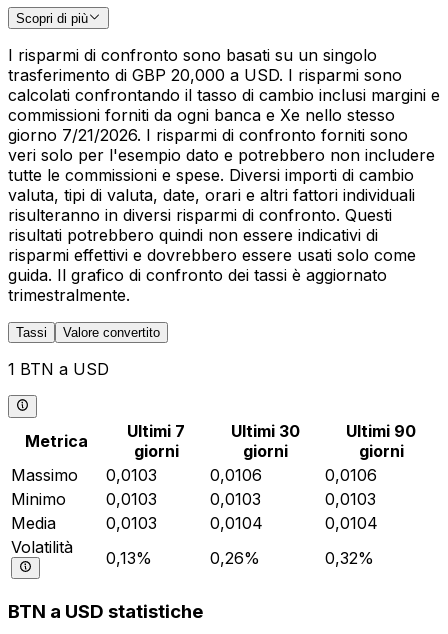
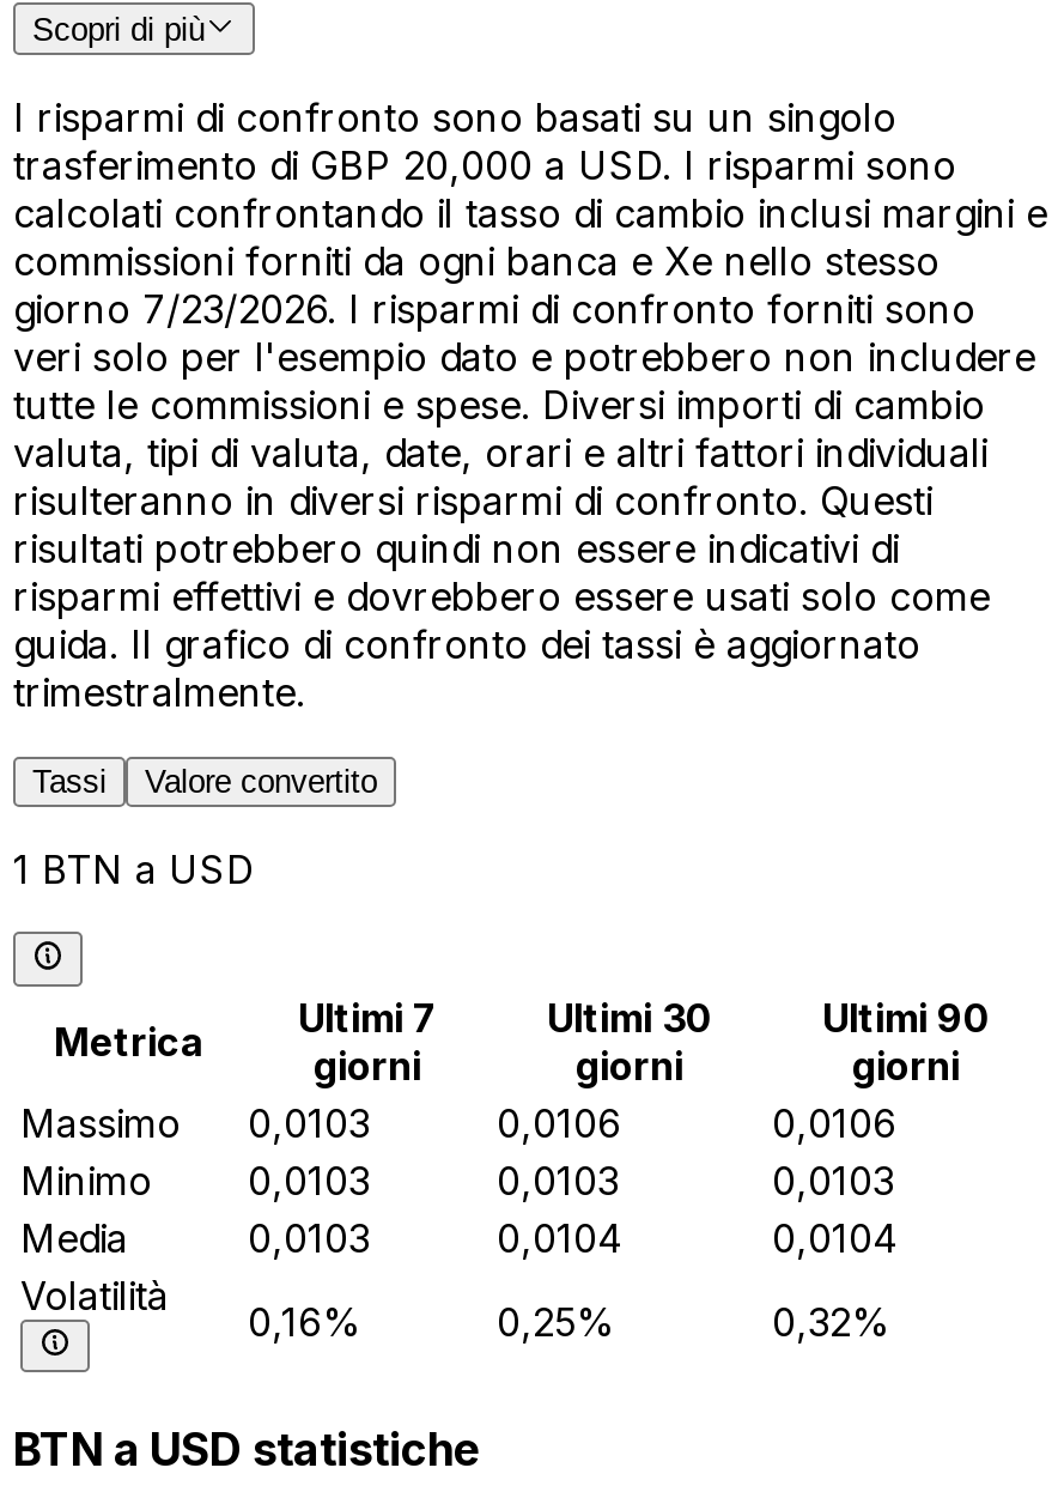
- giorno 7/21/2026. I risparmi di confronto forniti sono
+ giorno 7/23/2026. I risparmi di confronto forniti sono

- 0,13%
+ 0,16%

- 0,26%
+ 0,25%
